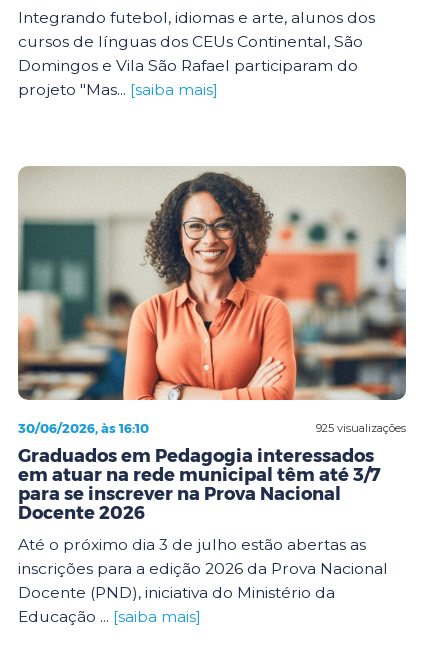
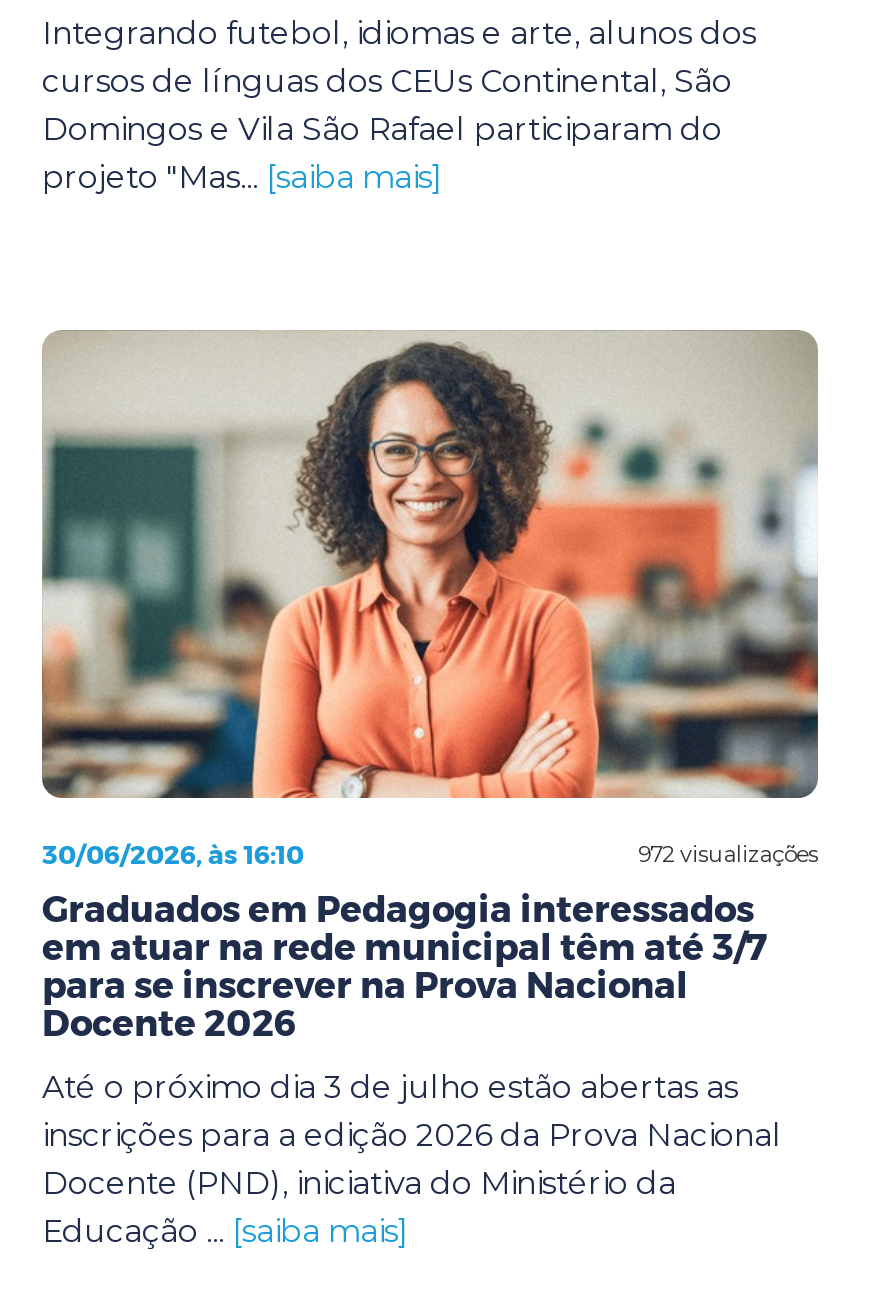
- 925 visualizações
+ 972 visualizações
